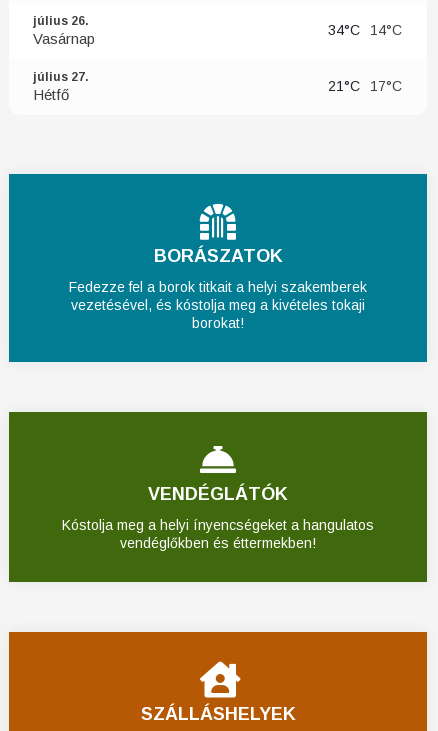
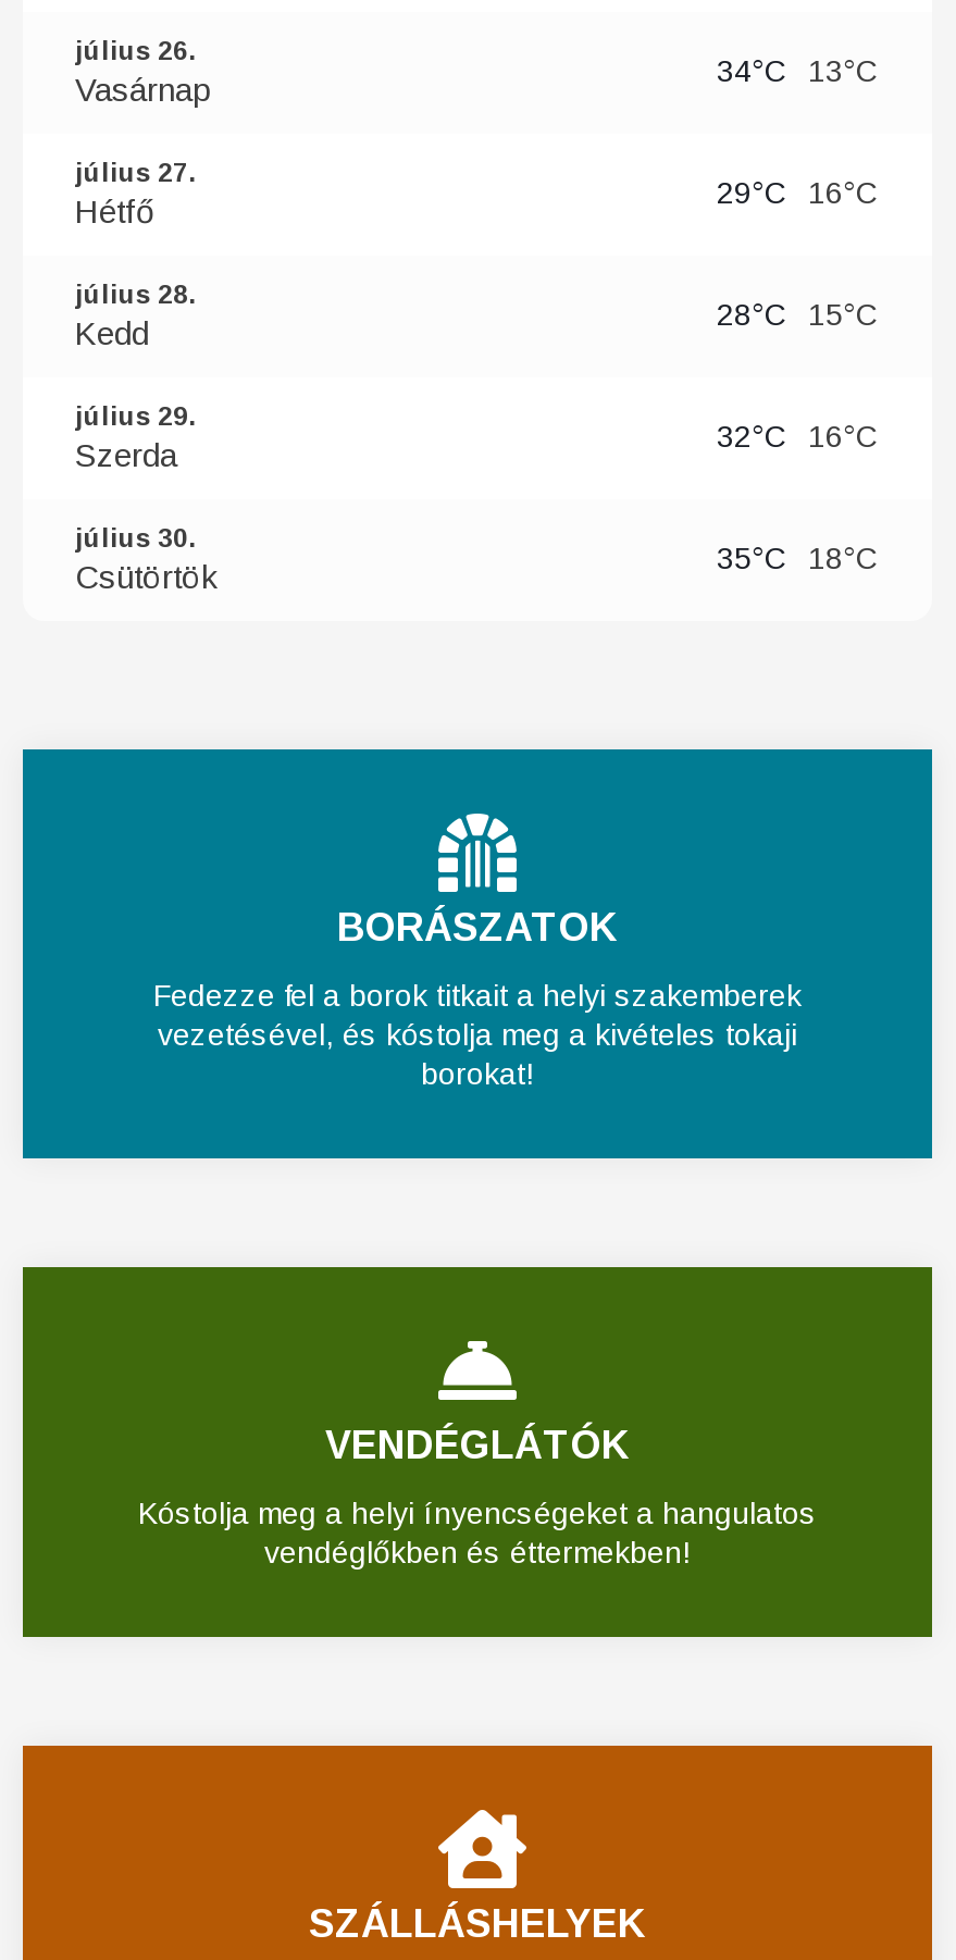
- 34°C 14°C
+ 34°C 13°C

- 21°C
- 17°C
+ 29°C
+ 16°C
+ július 28.
+ Kedd
+ 28°C
+ 15°C
+ július 29.
+ Szerda
+ 32°C
+ 16°C
+ július 30.
+ Csütörtök
+ 35°C
+ 18°C
